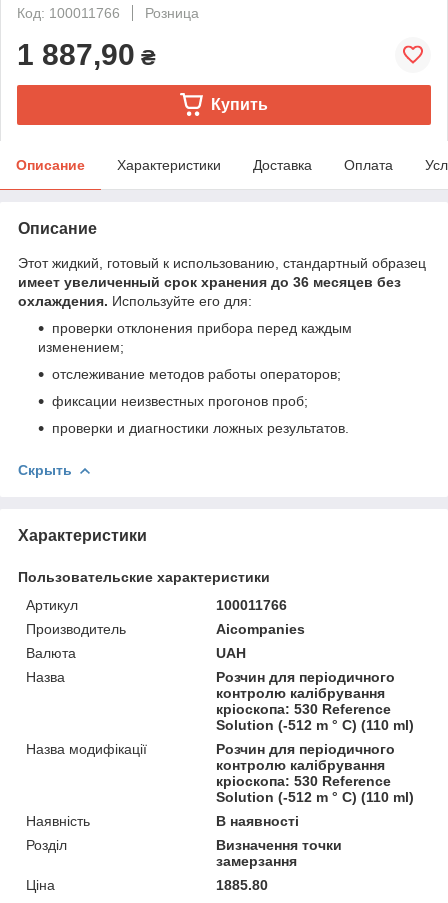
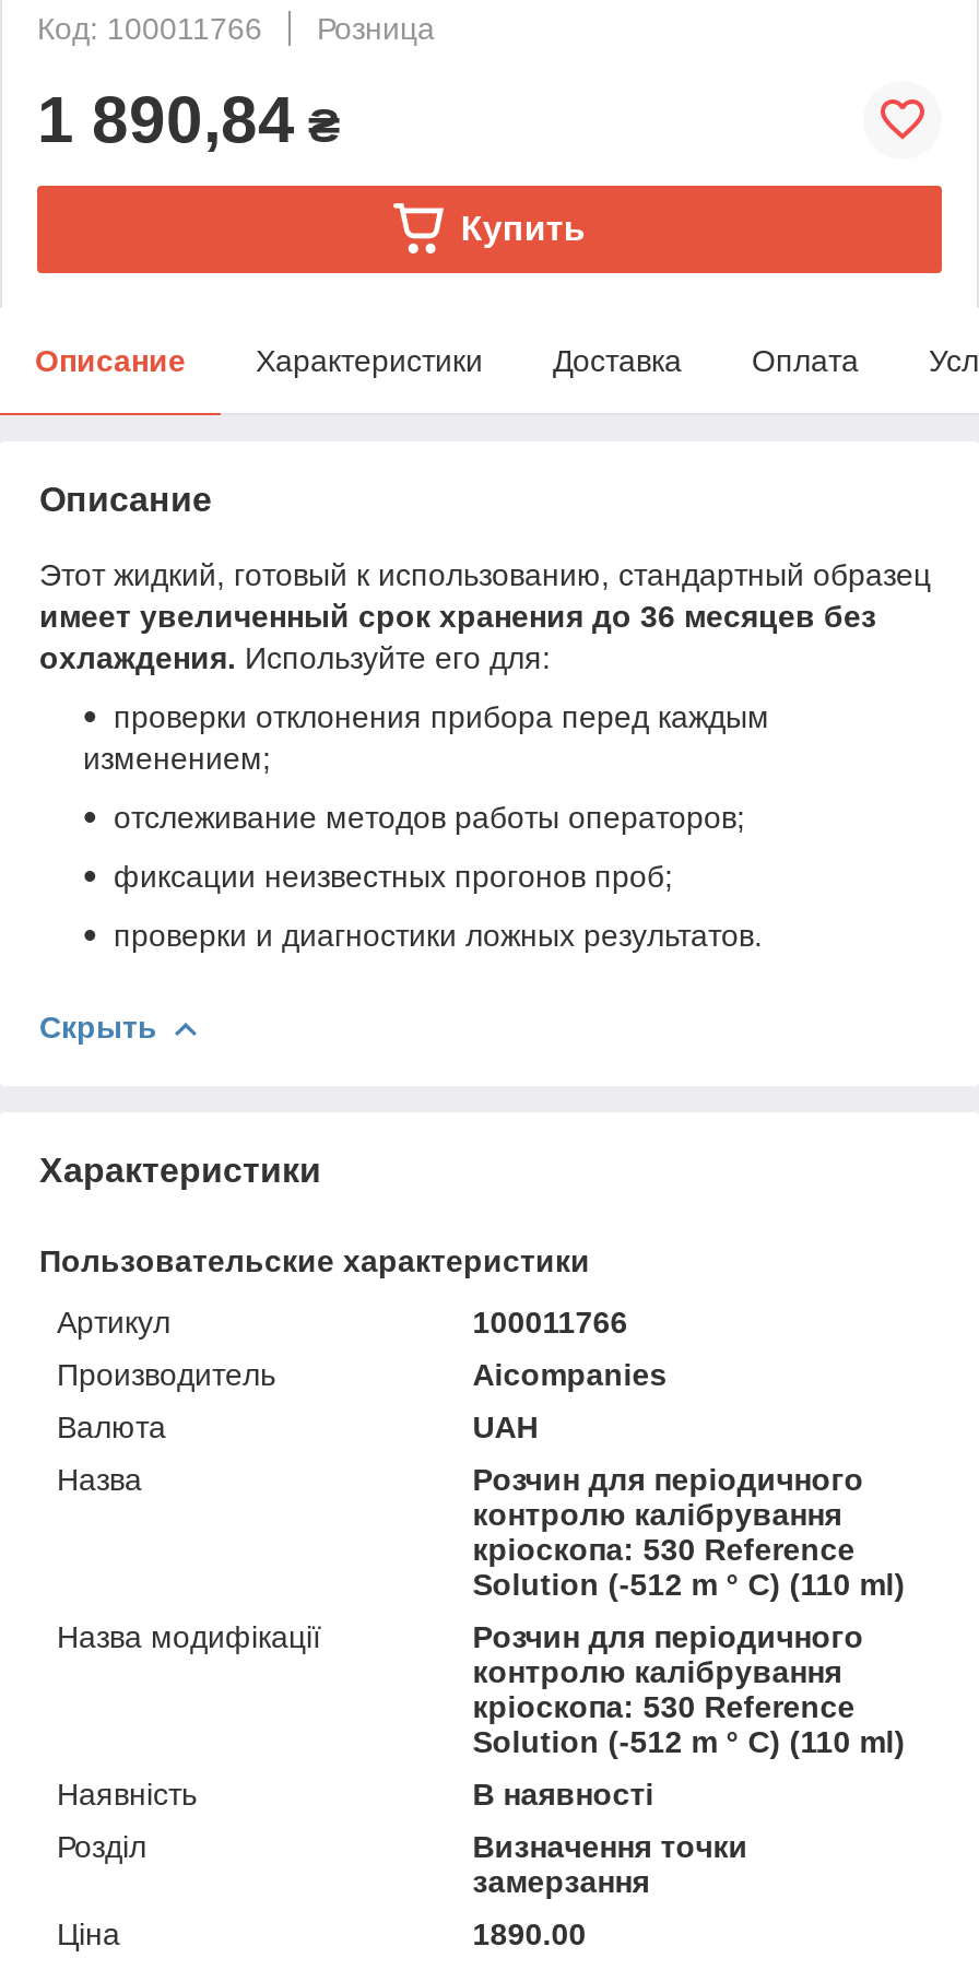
- 1 887,90 ₴
+ 1 890,84 ₴

- 1885.80
+ 1890.00
